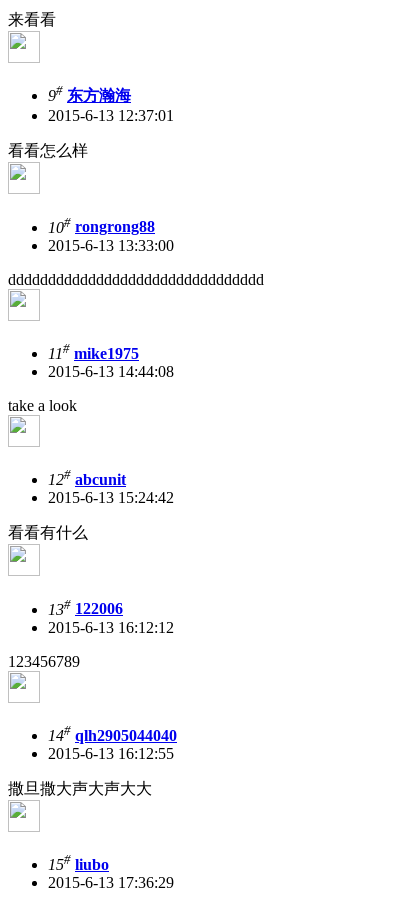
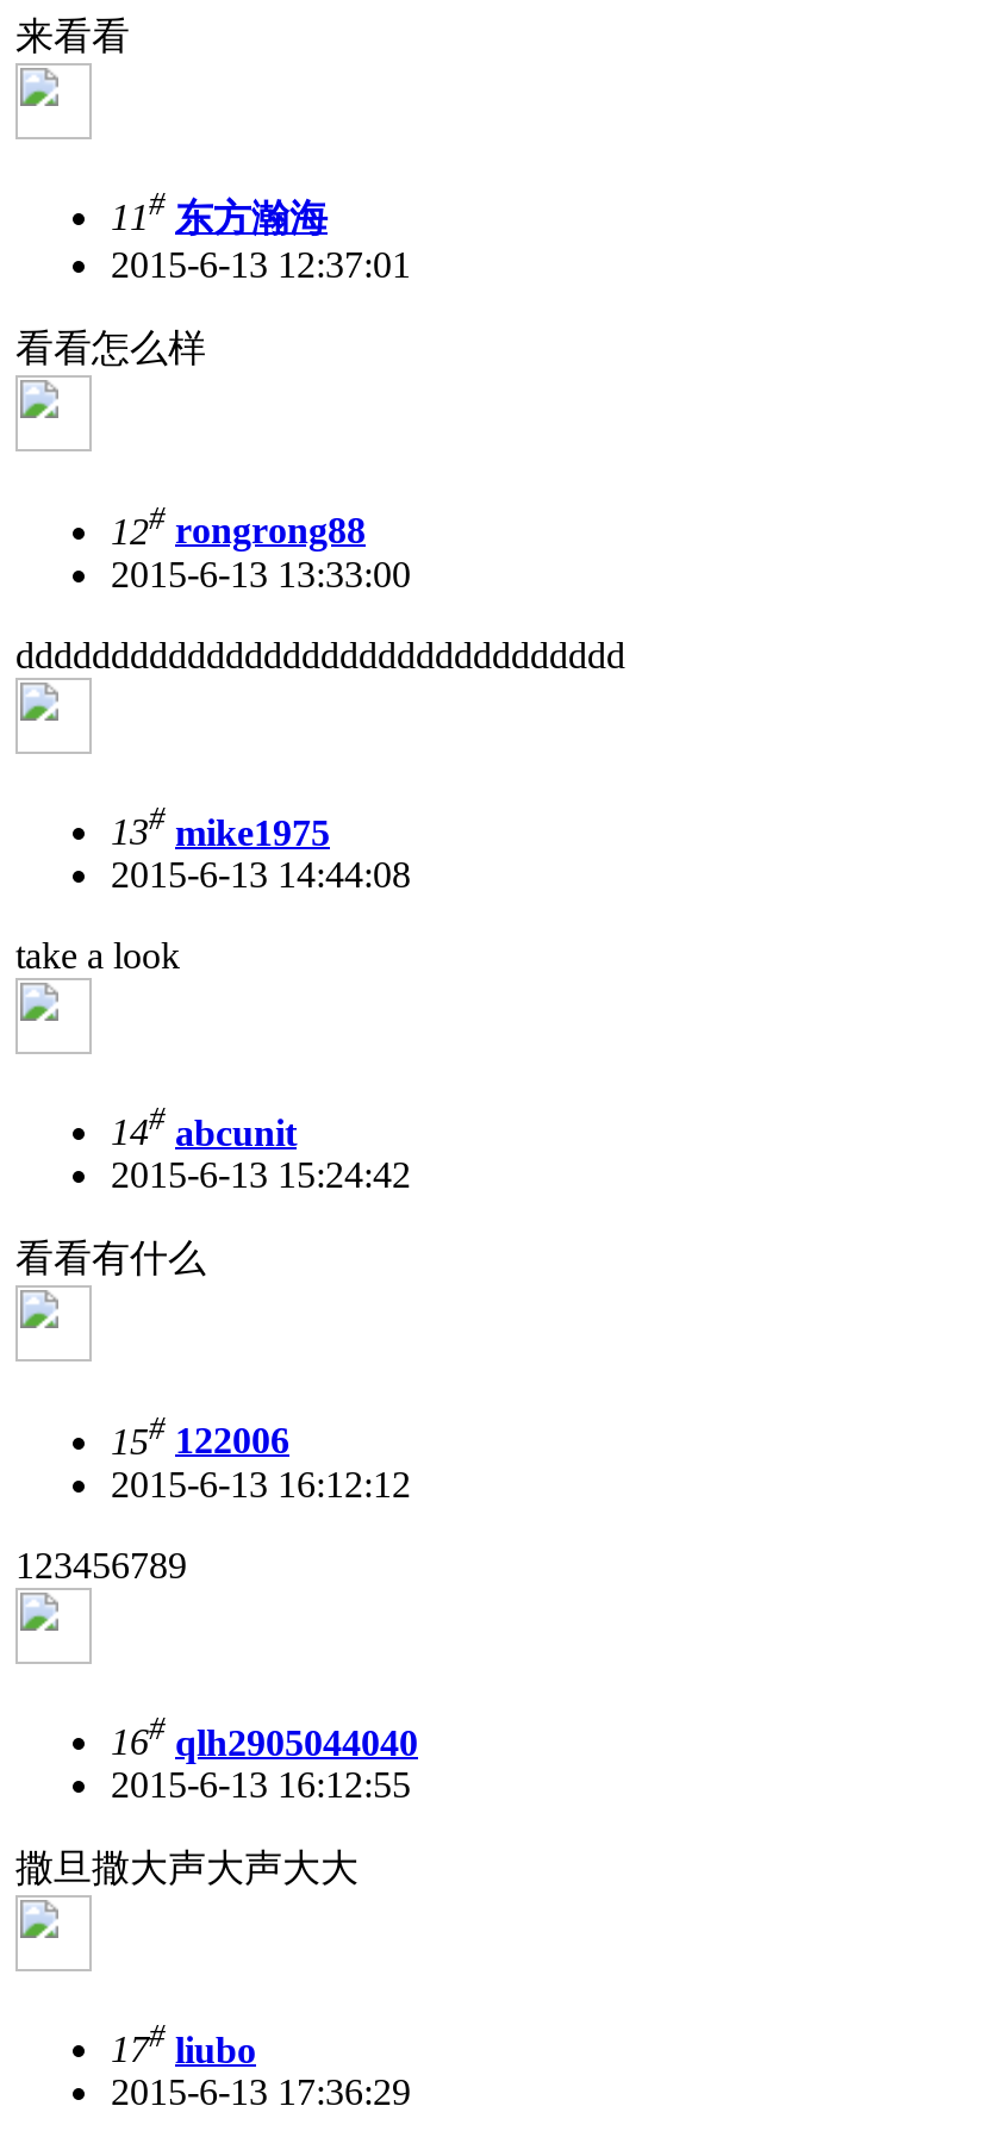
- 9# 东方瀚海
+ 11# 东方瀚海

- 10# rongrong88
+ 12# rongrong88

- 11# mike1975
+ 13# mike1975

- 12# abcunit
+ 14# abcunit

- 13# 122006
+ 15# 122006

- 14# qlh2905044040
+ 16# qlh2905044040

- 15# liubo
+ 17# liubo
